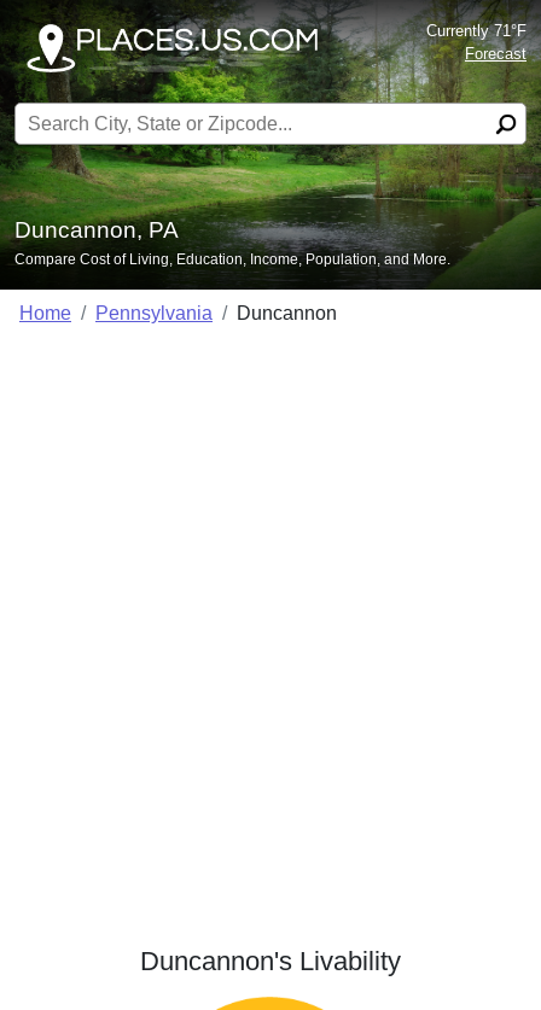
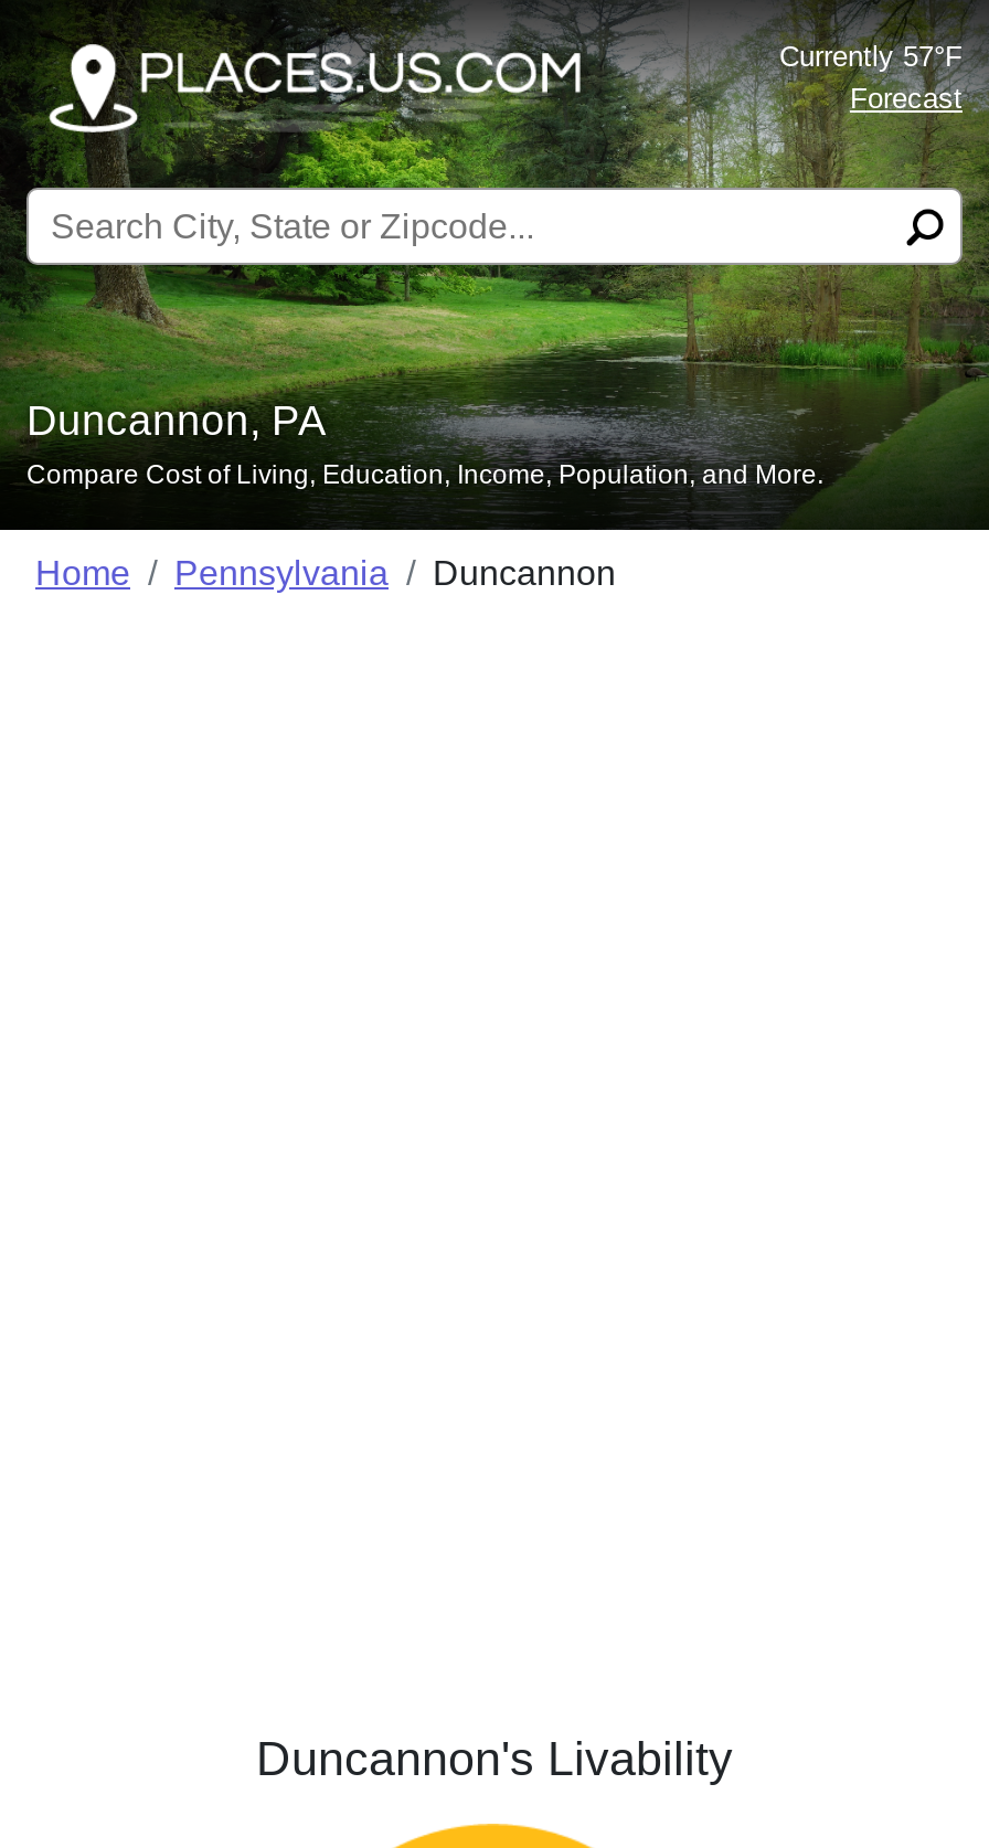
- Currently 71°F
+ Currently 57°F
